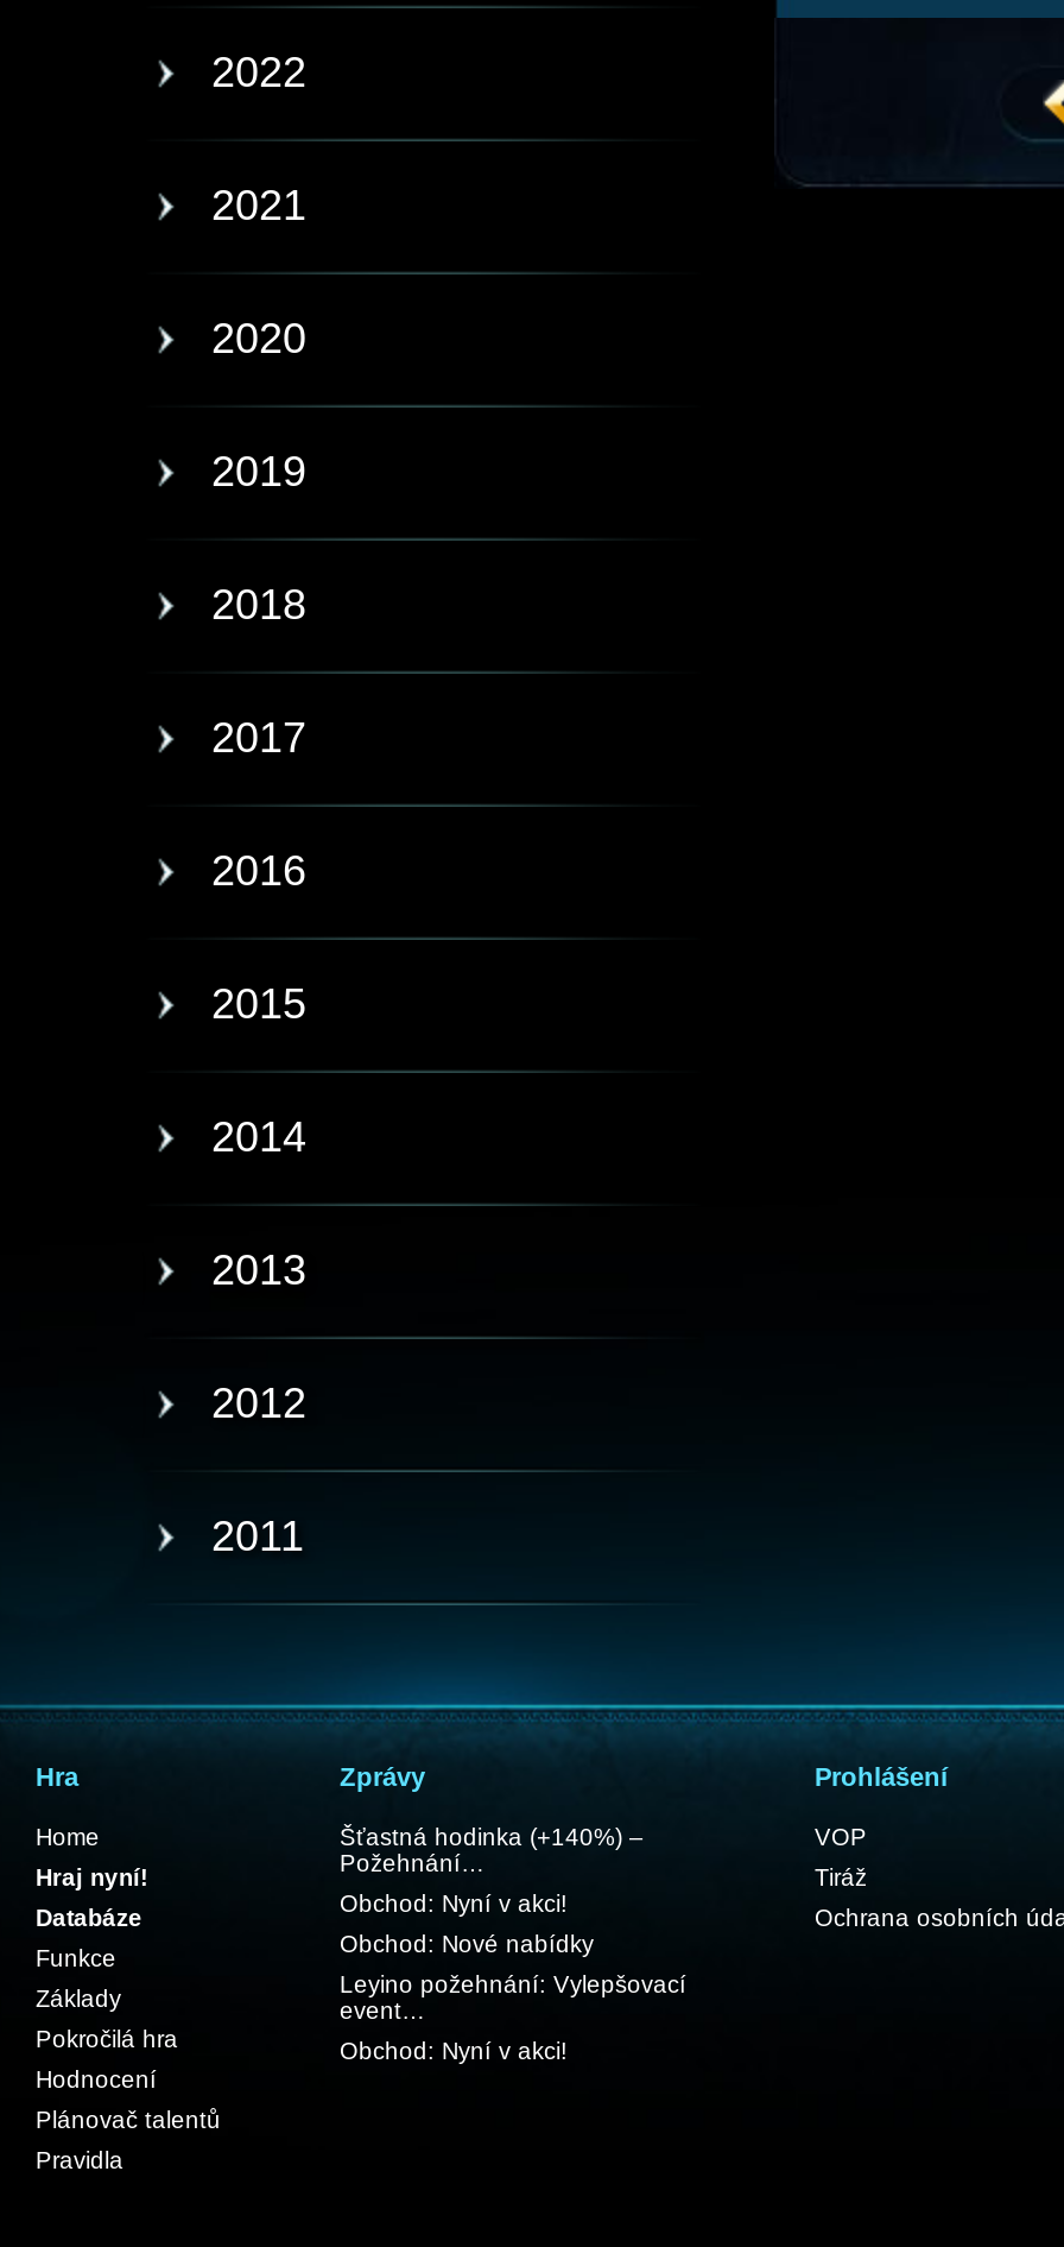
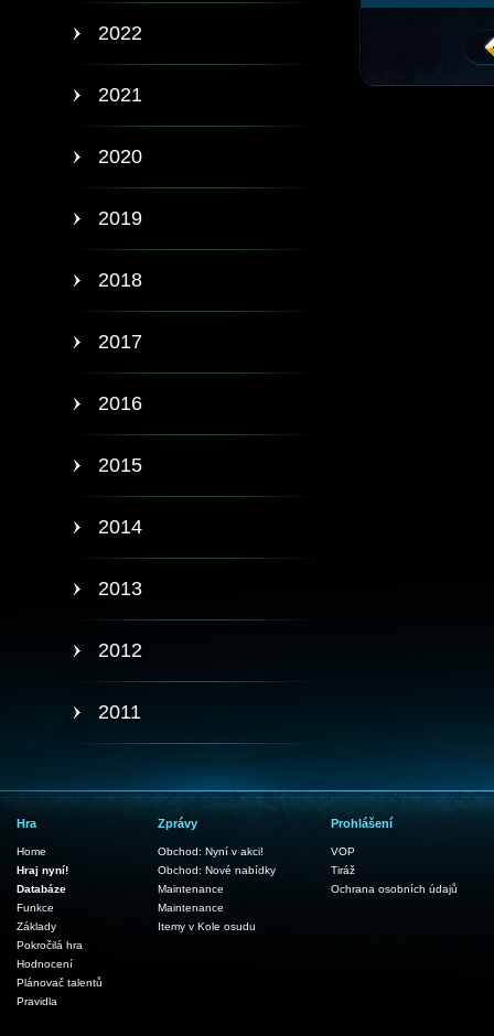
- Šťastná hodinka (+140%) –
- Požehnání…

moved up: Obchod: Nyní v akci! | Obchod: Nové nabídky

- Leyino požehnání: Vylepšovací
- event…
- Obchod: Nyní v akci!
+ Maintenance
+ Maintenance
+ Itemy v Kole osudu
